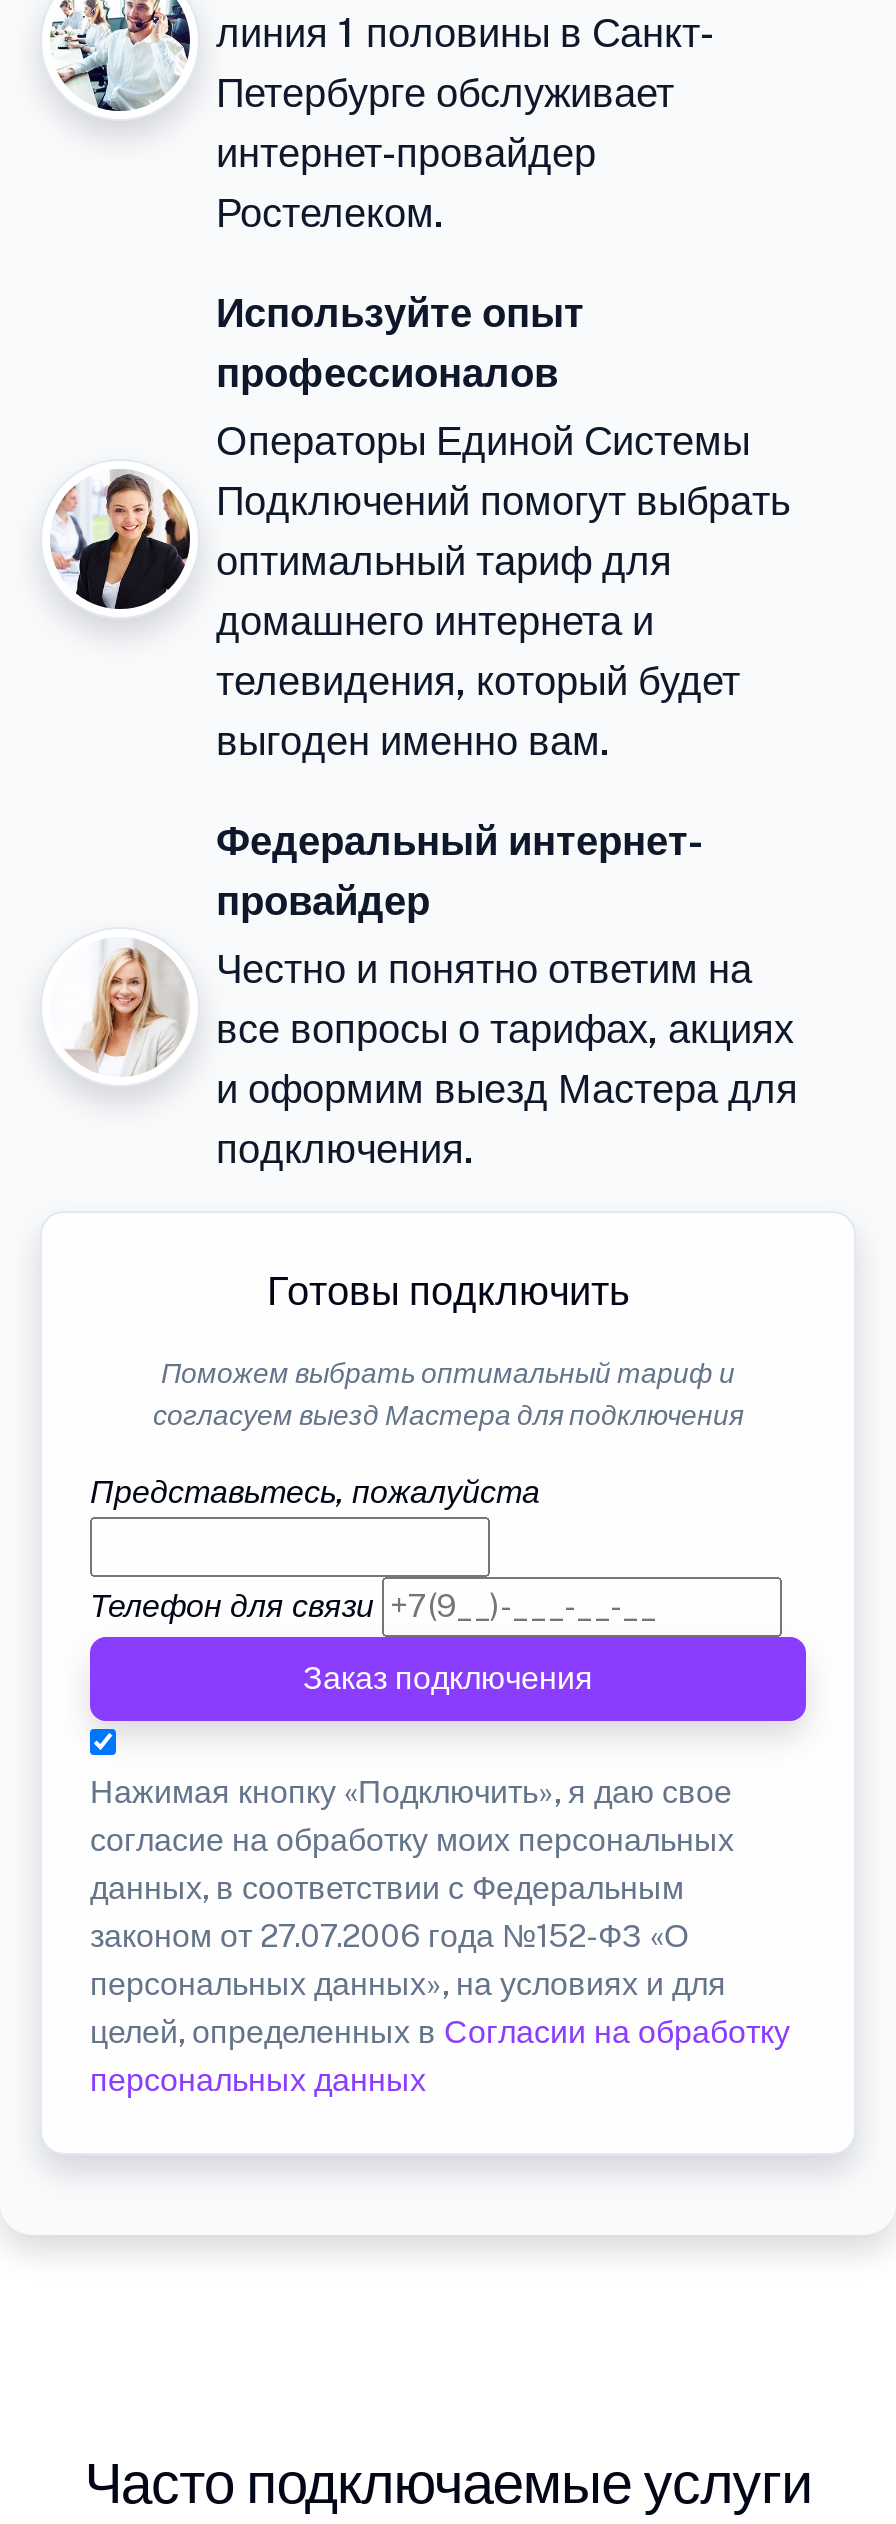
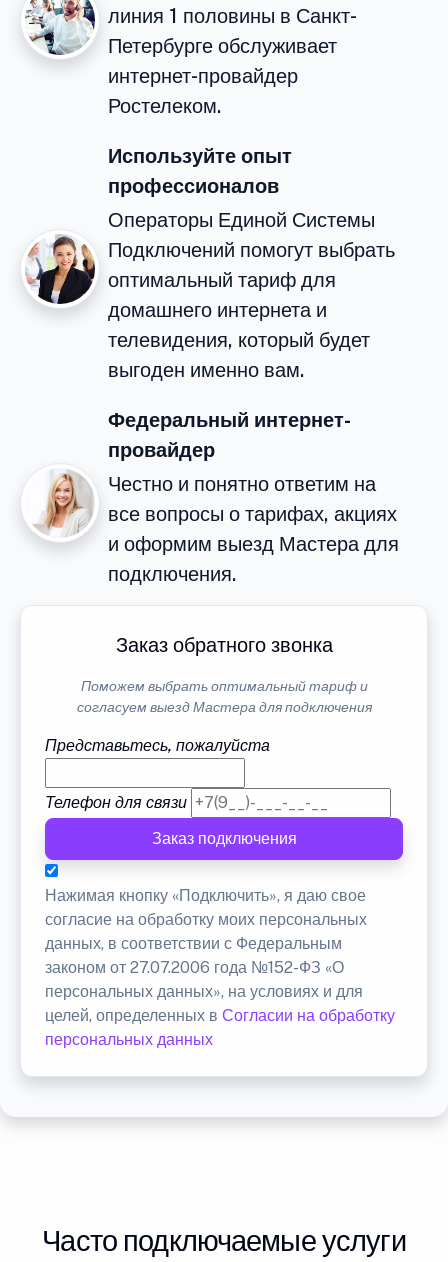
- Готовы подключить
+ Заказ обратного звонка
